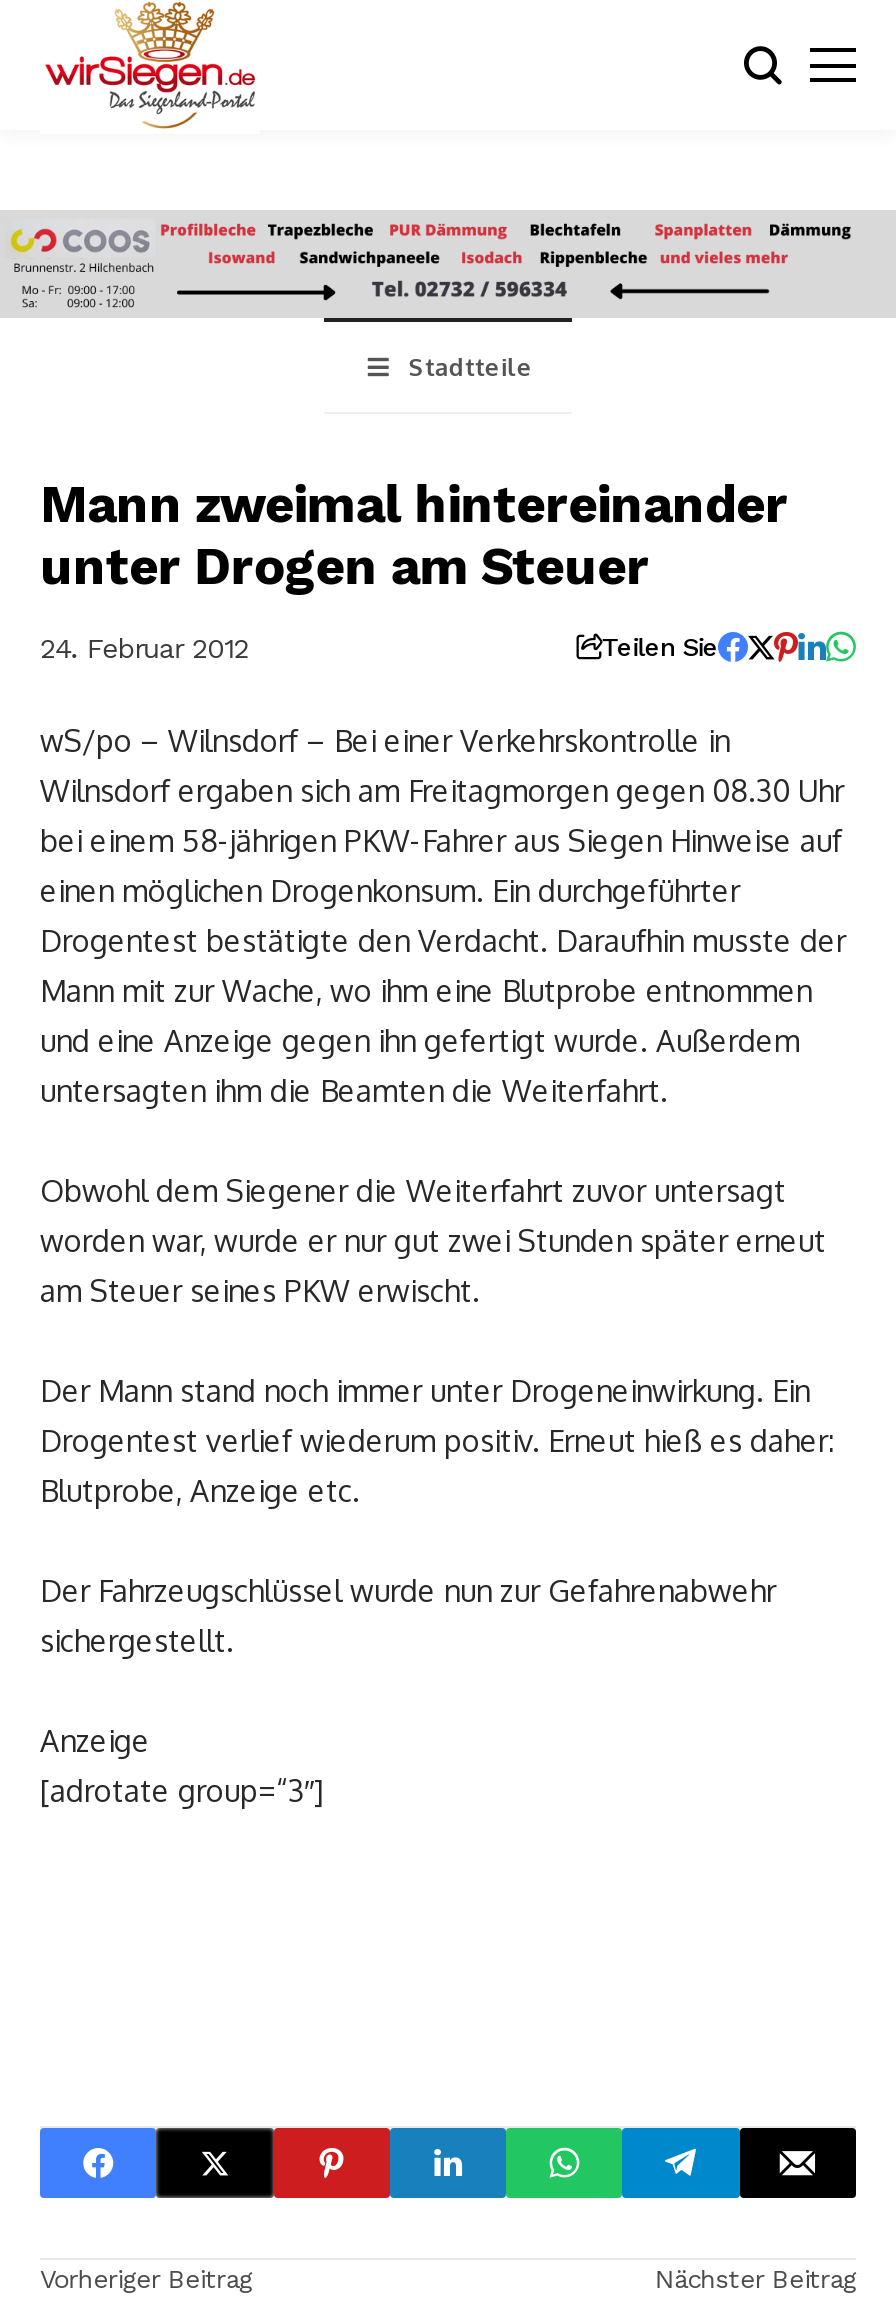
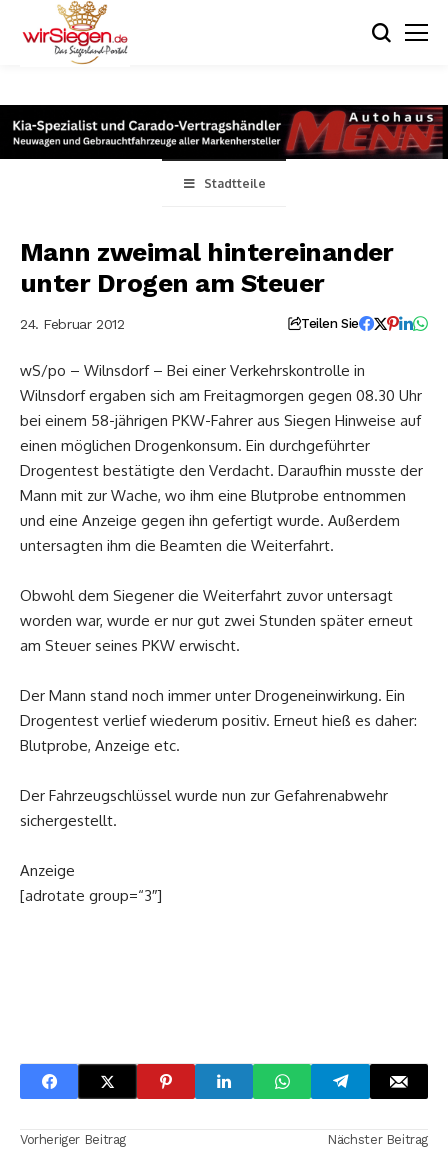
- [image]
+ [image]
